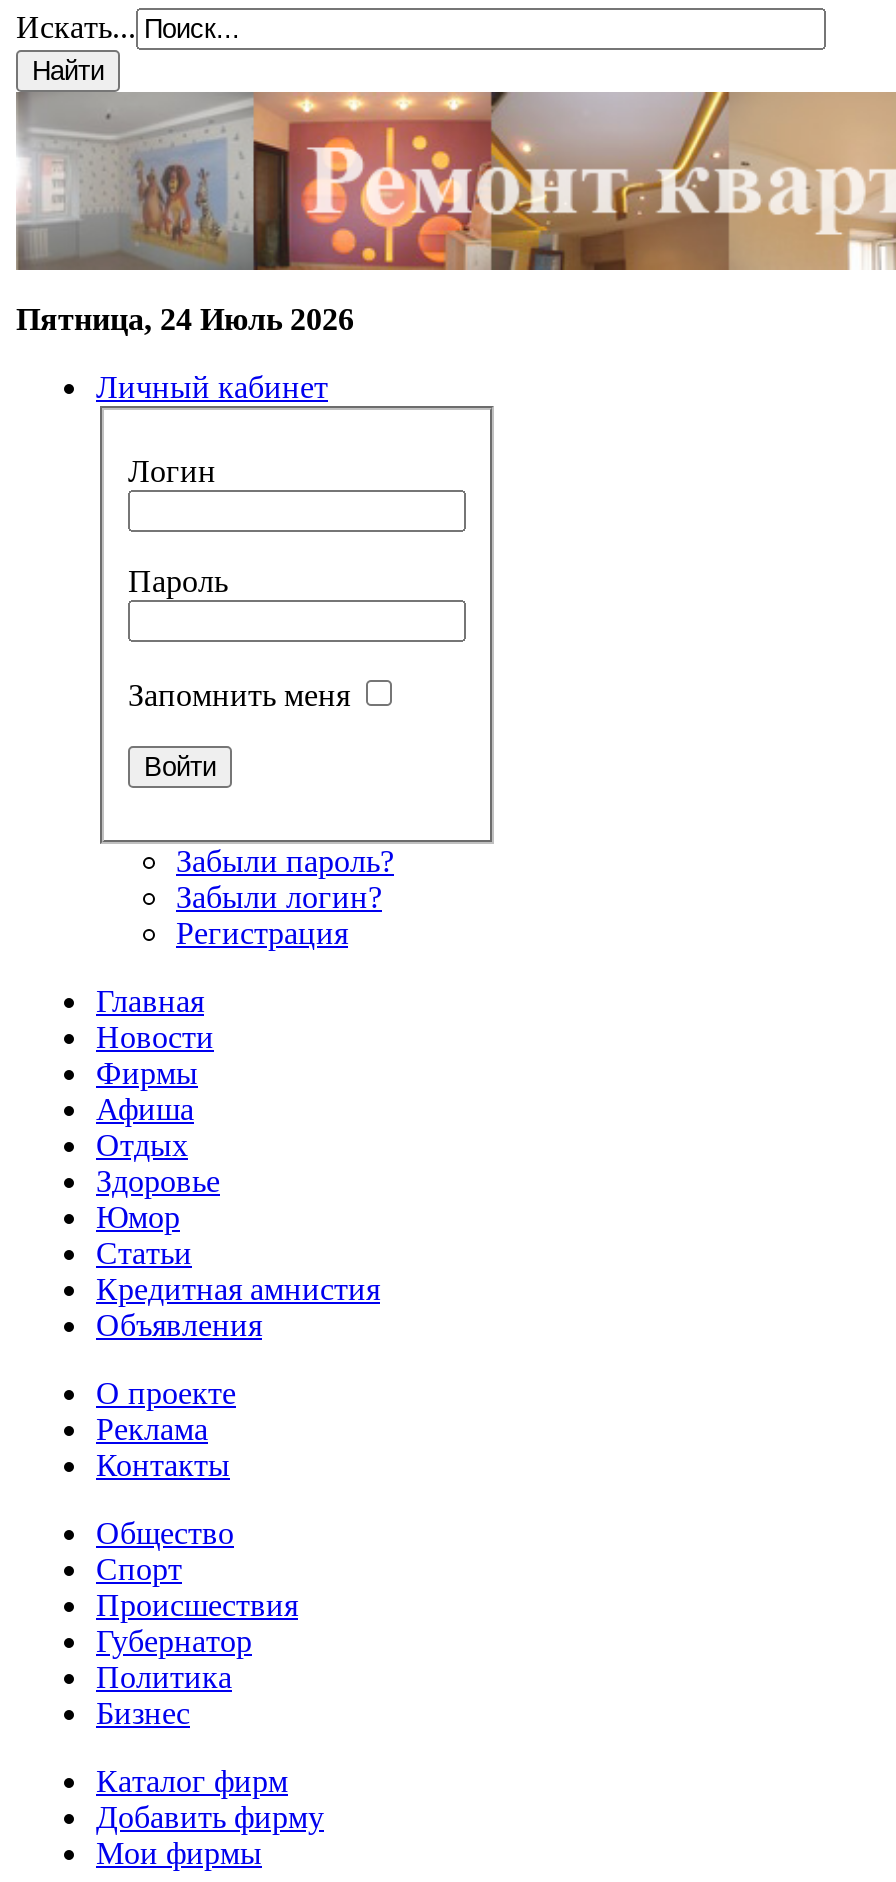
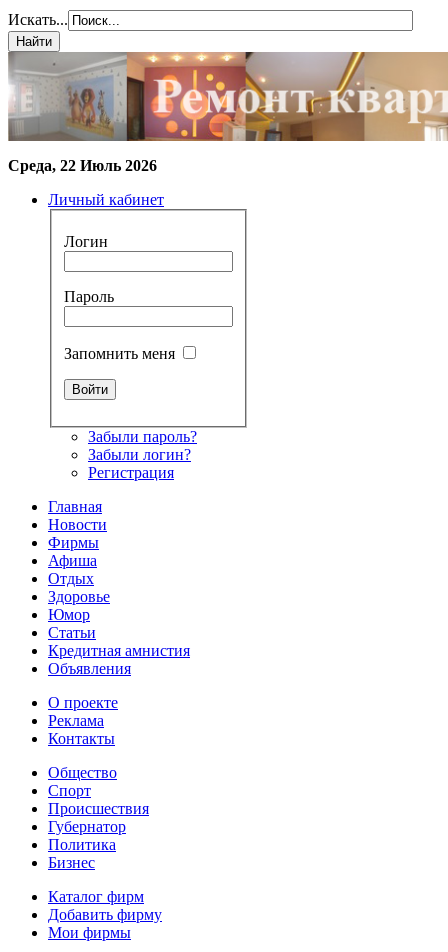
- Пятница, 24 Июль 2026
+ Среда, 22 Июль 2026
